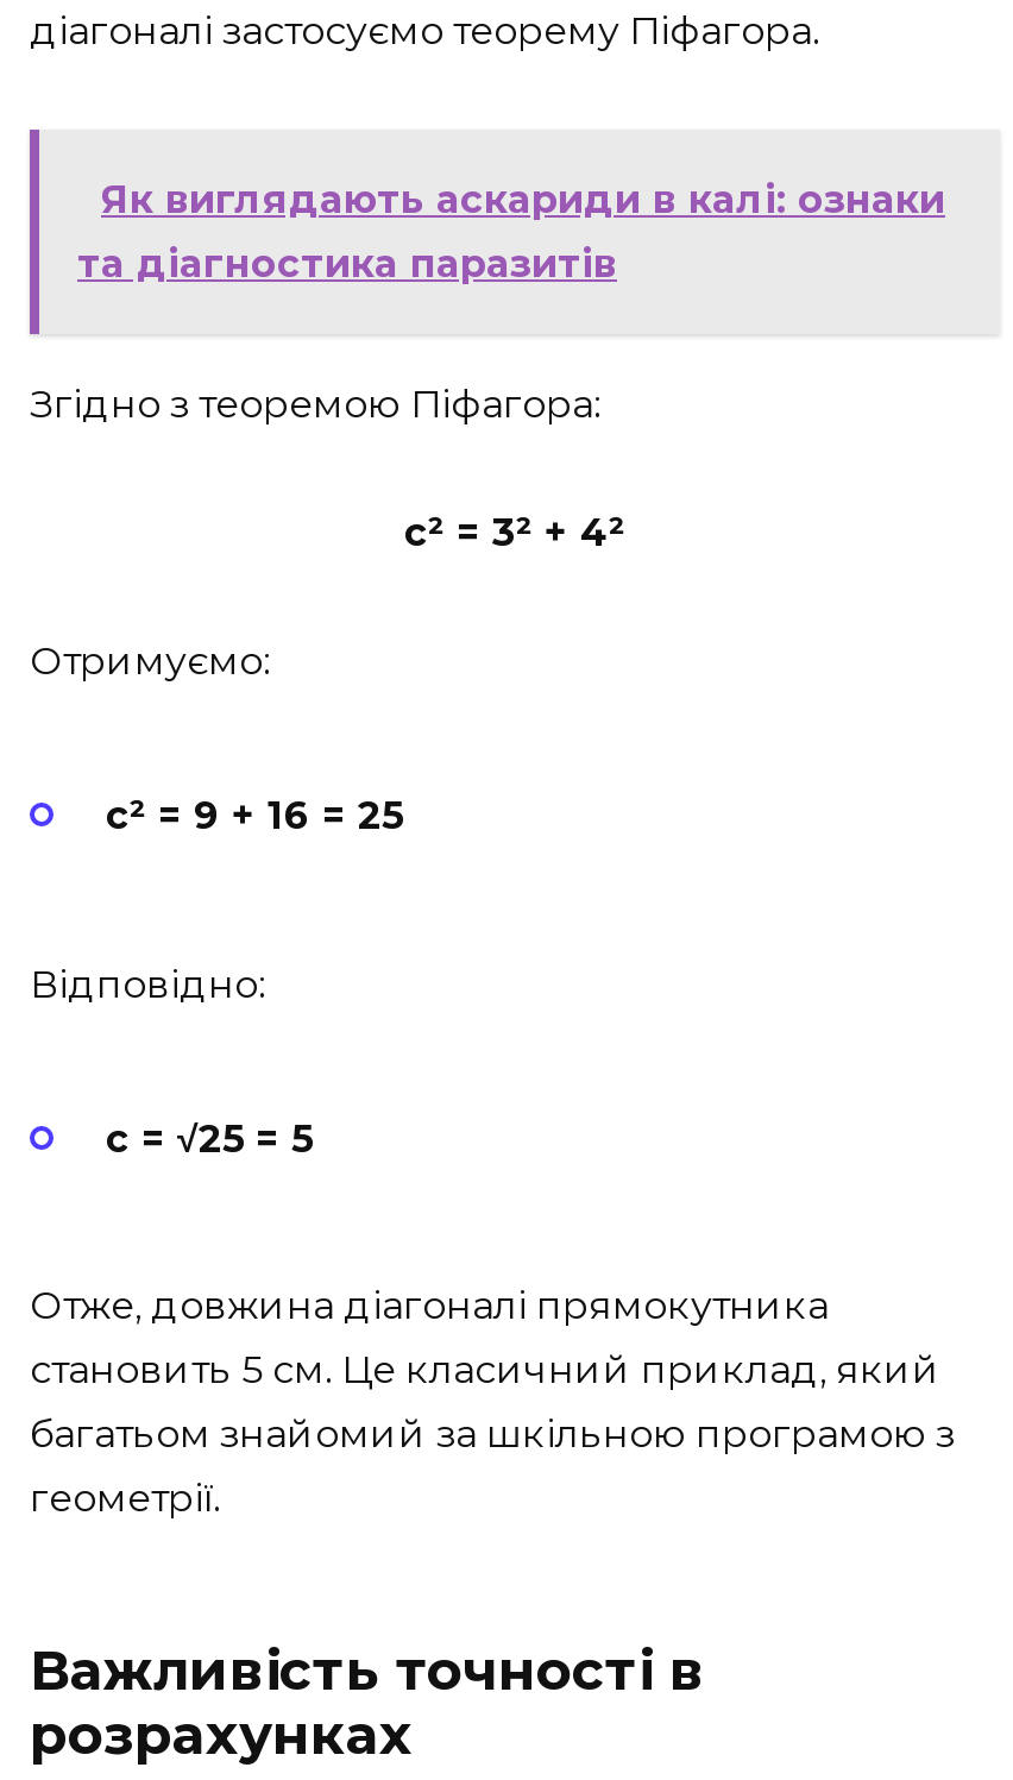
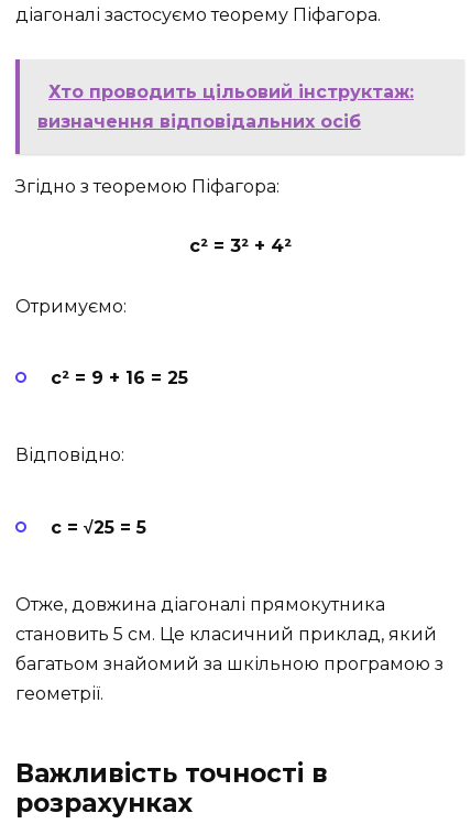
- Як виглядають аскариди в калі: ознаки
- та діагностика паразитів
+ Хто проводить цільовий інструктаж:
+ визначення відповідальних осіб
